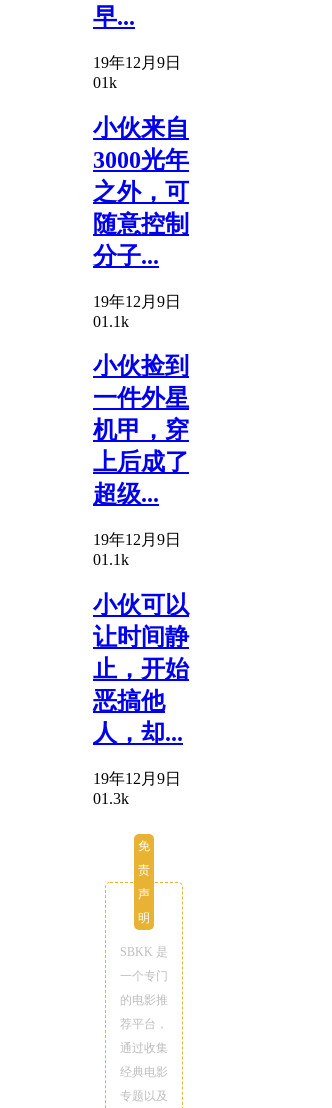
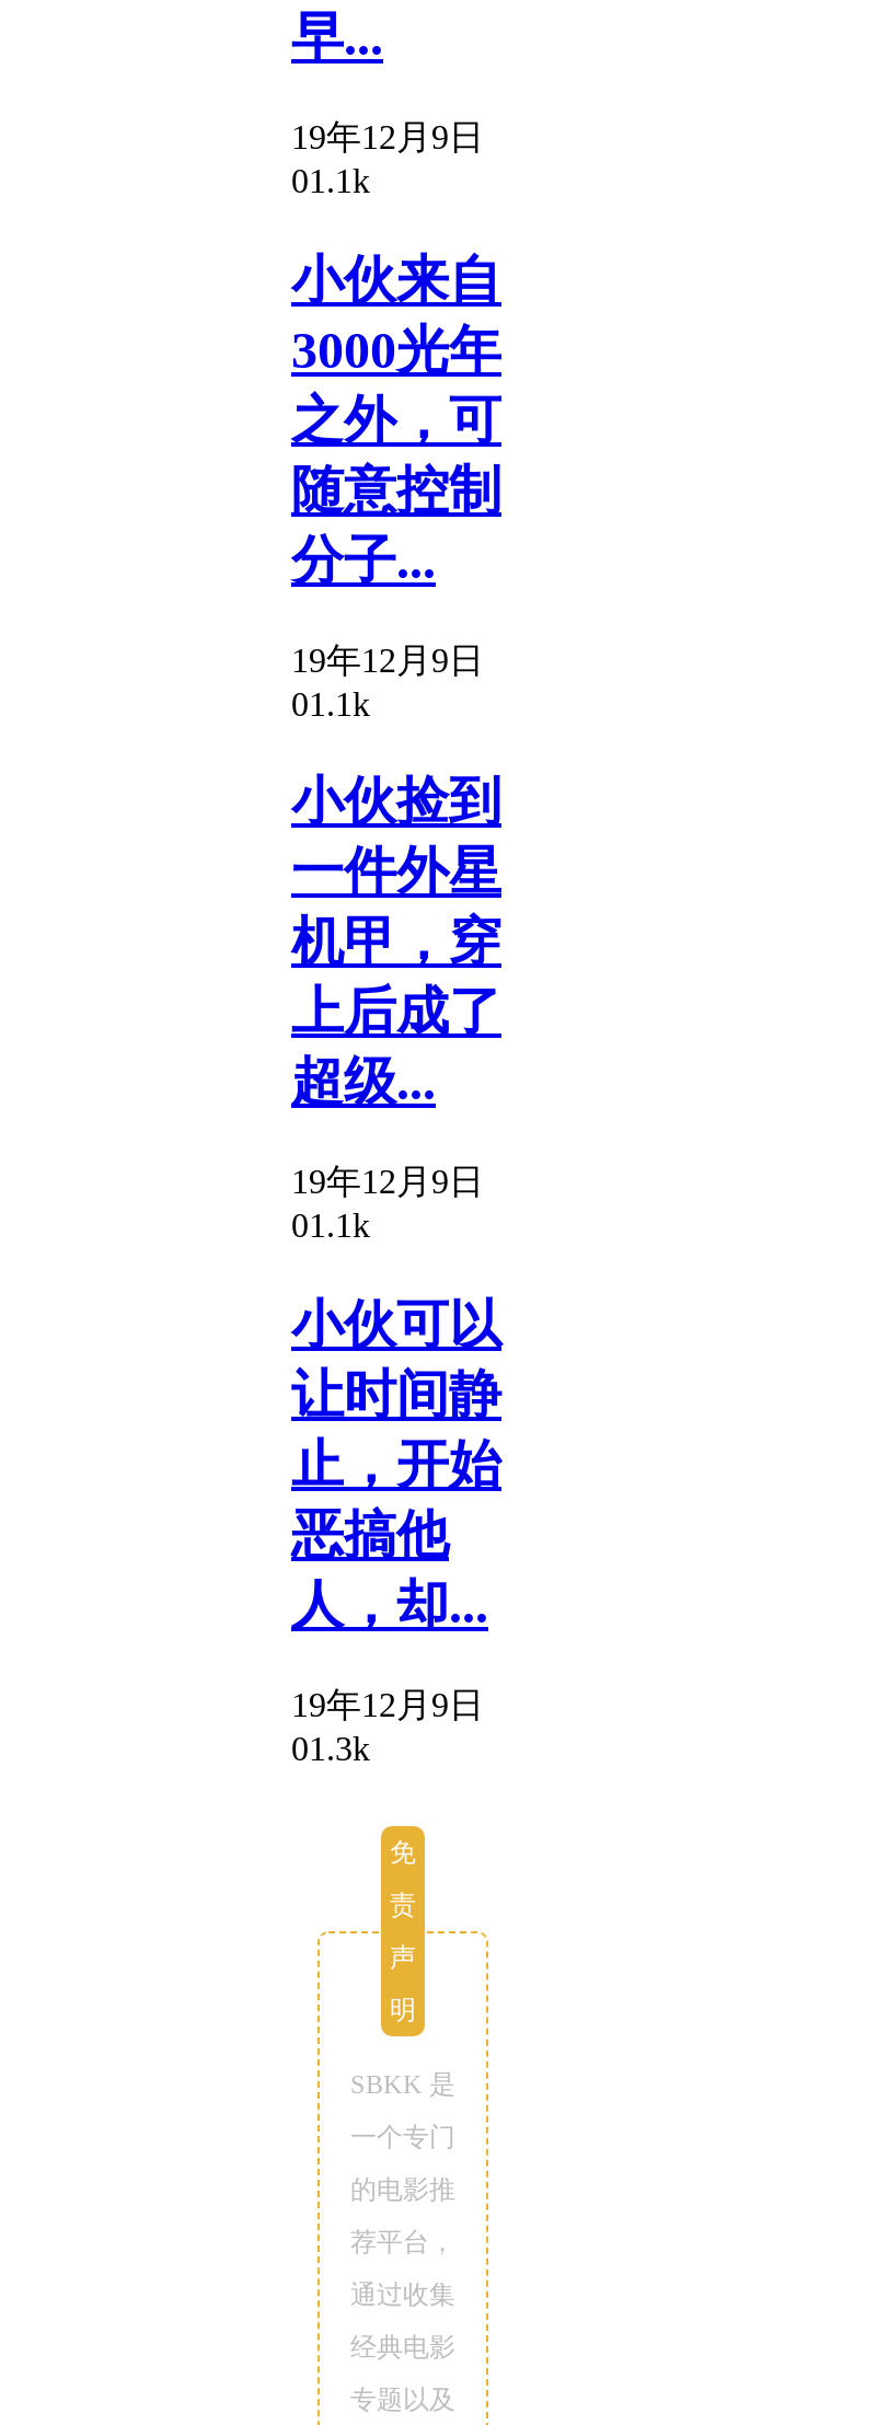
- 01k
+ 01.1k
